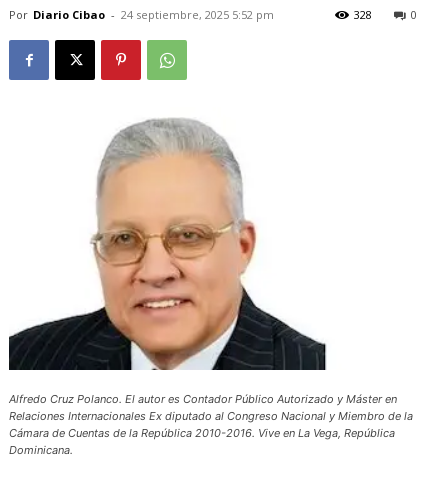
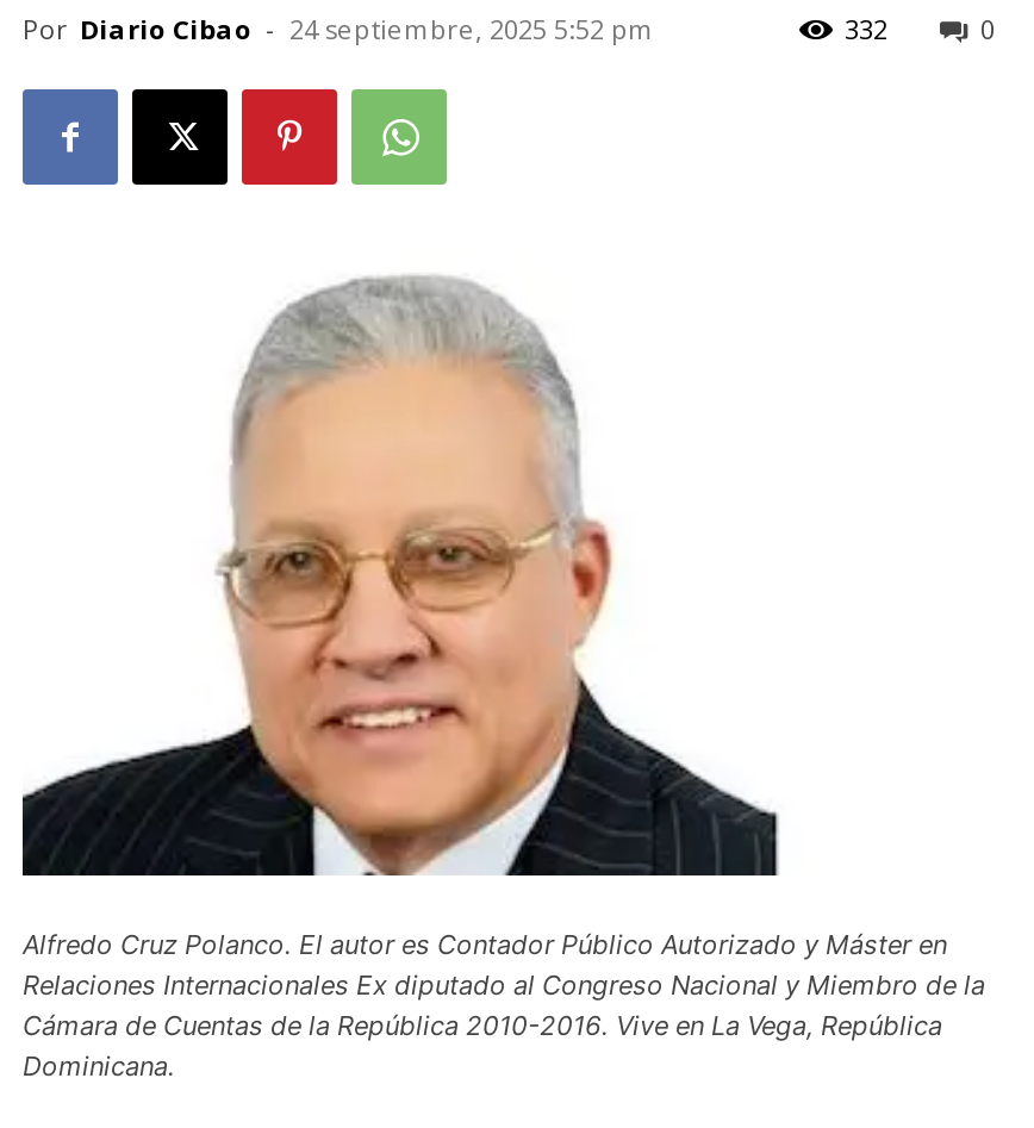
- 328
+ 332
